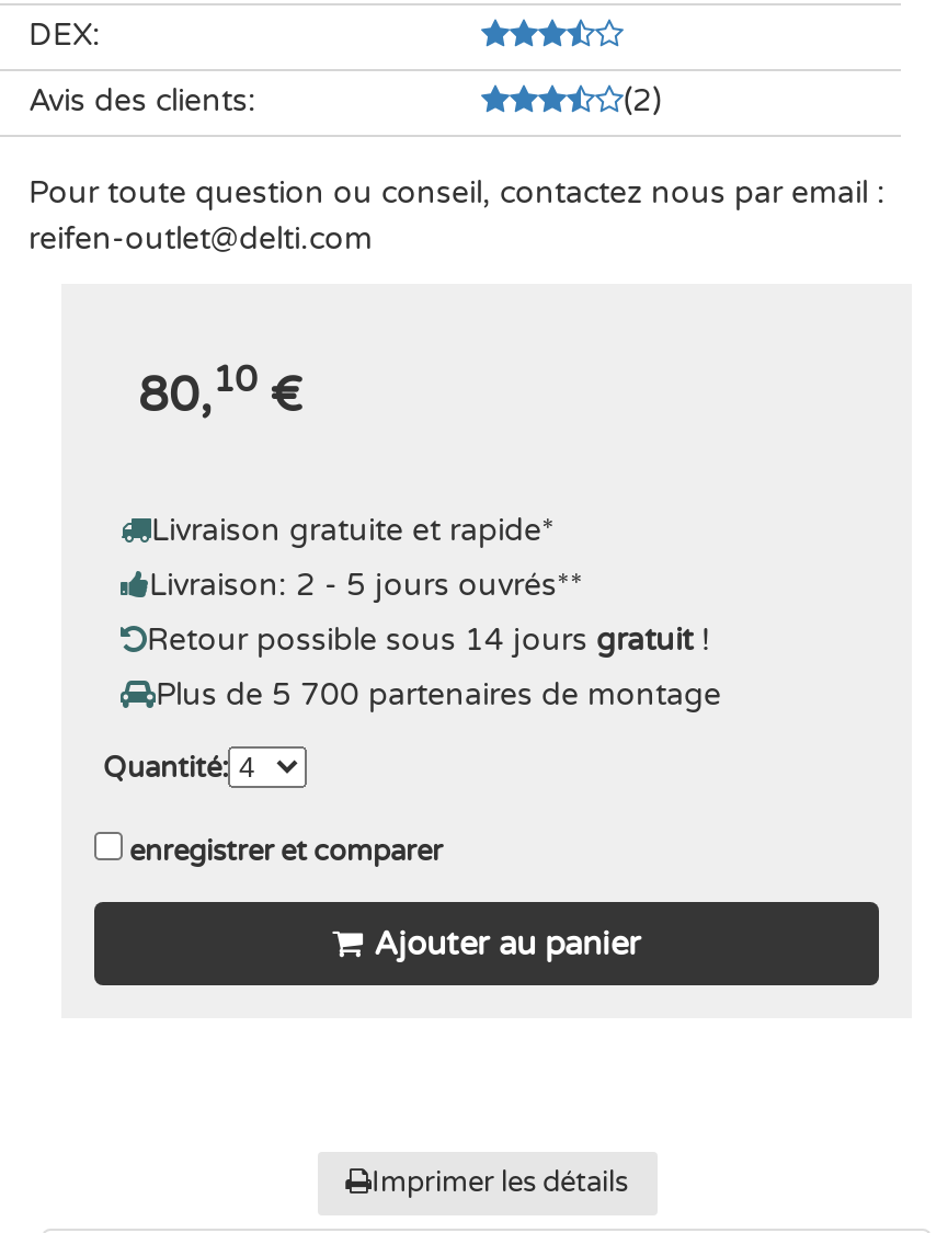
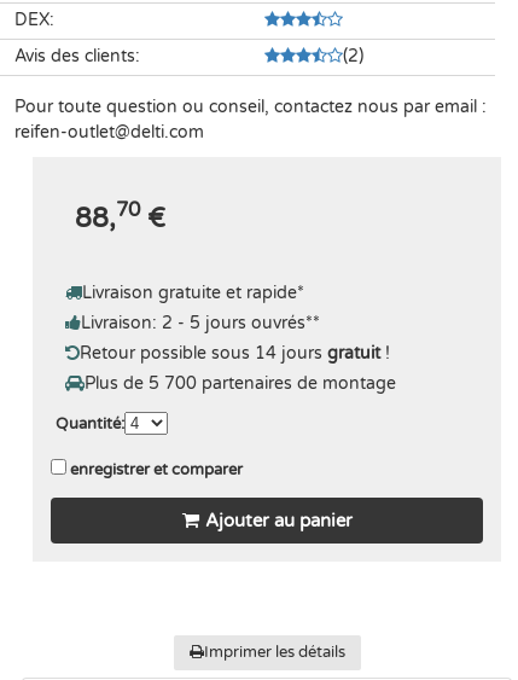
- 80,10 €
+ 88,70 €
